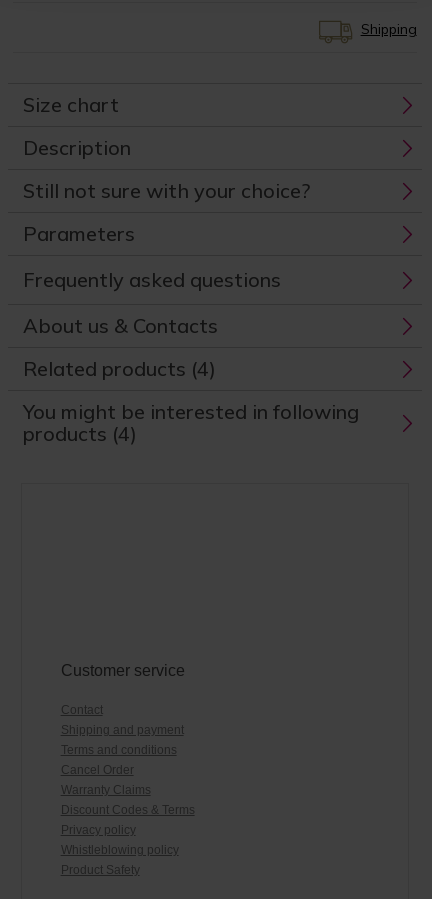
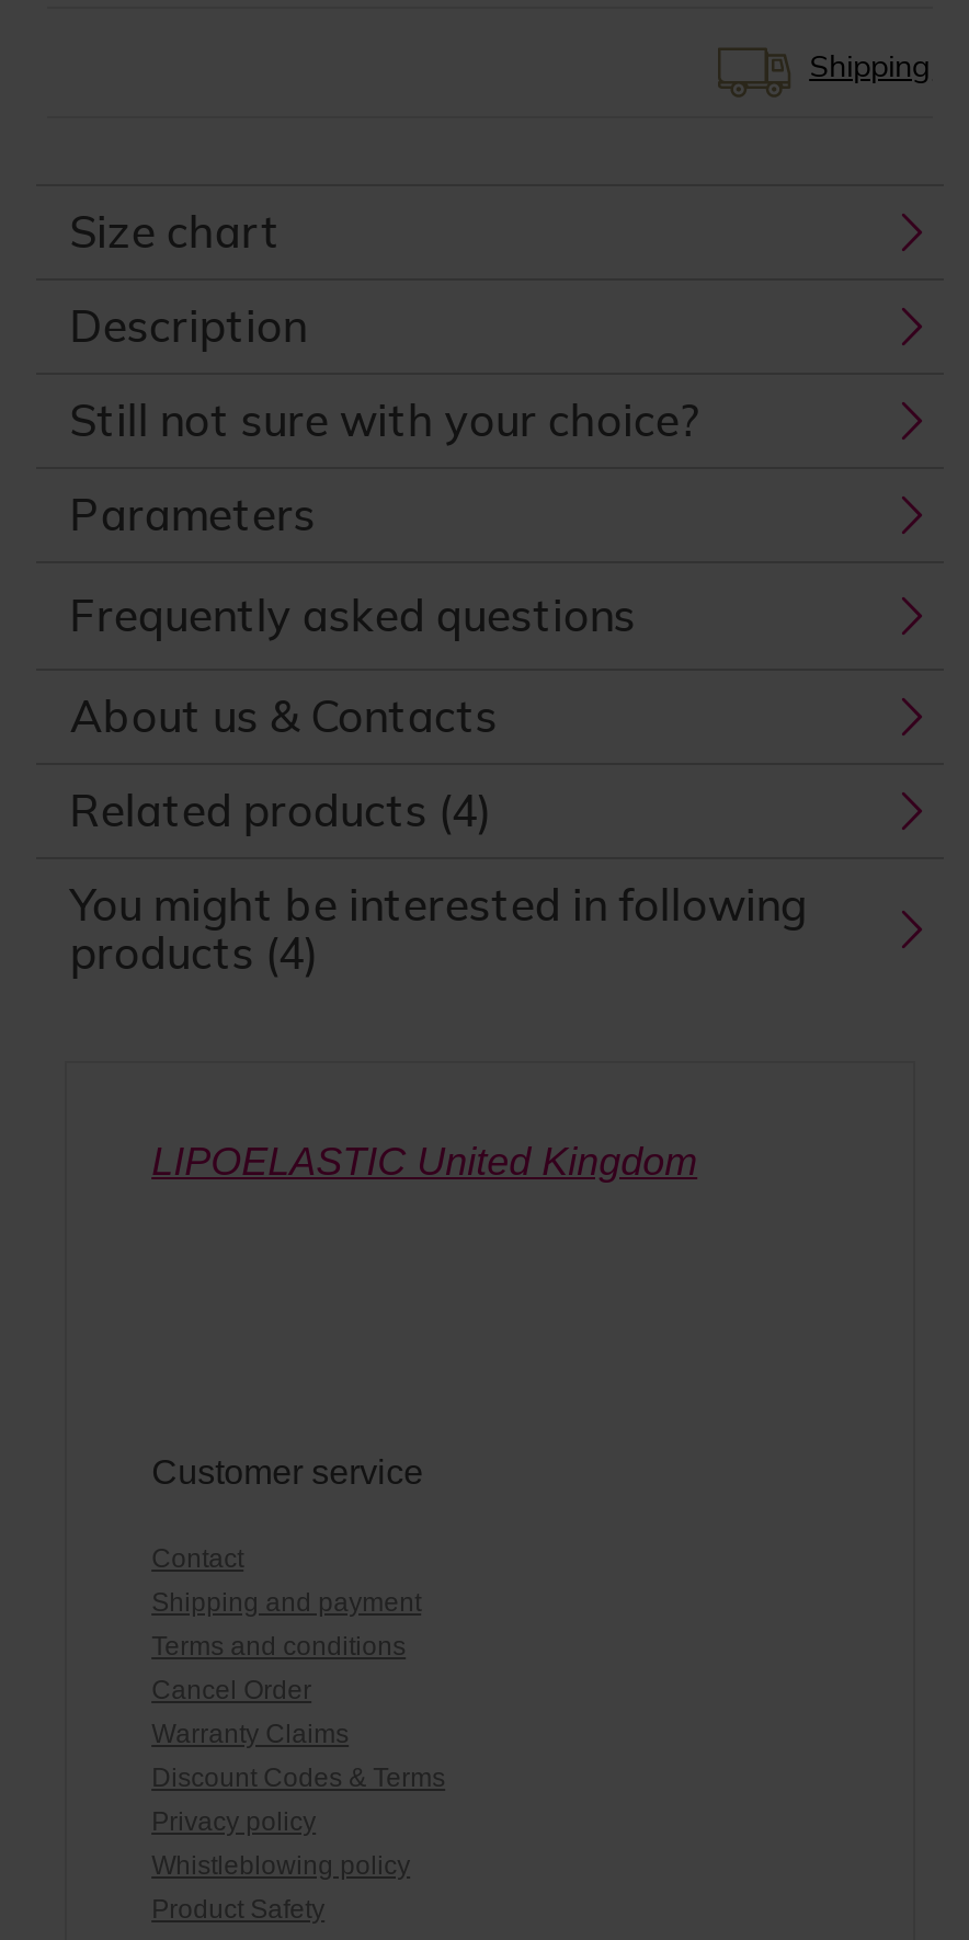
+ LIPOELASTIC United Kingdom
